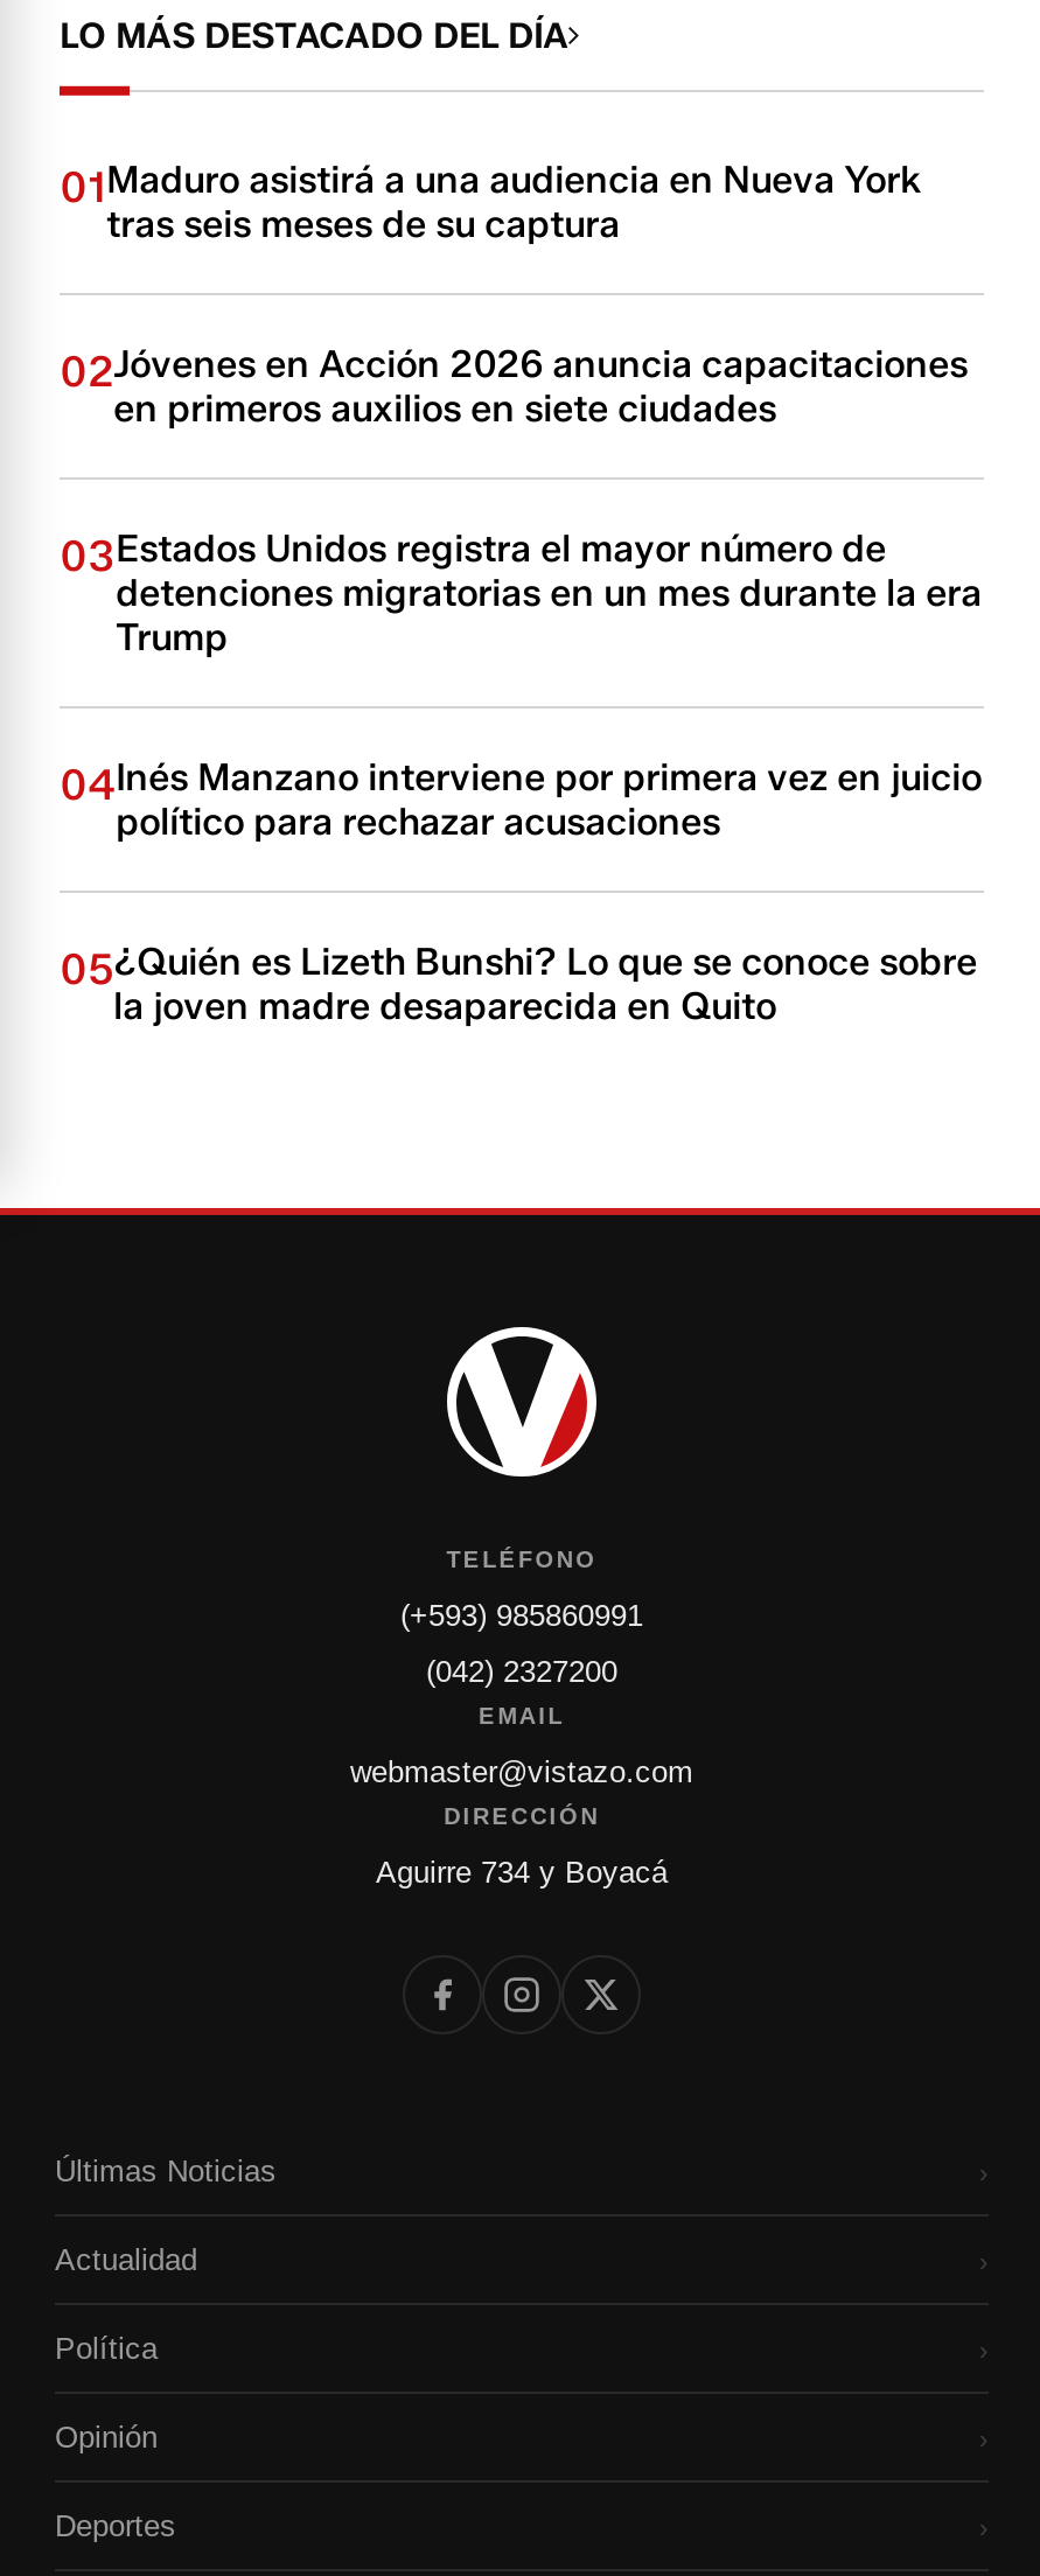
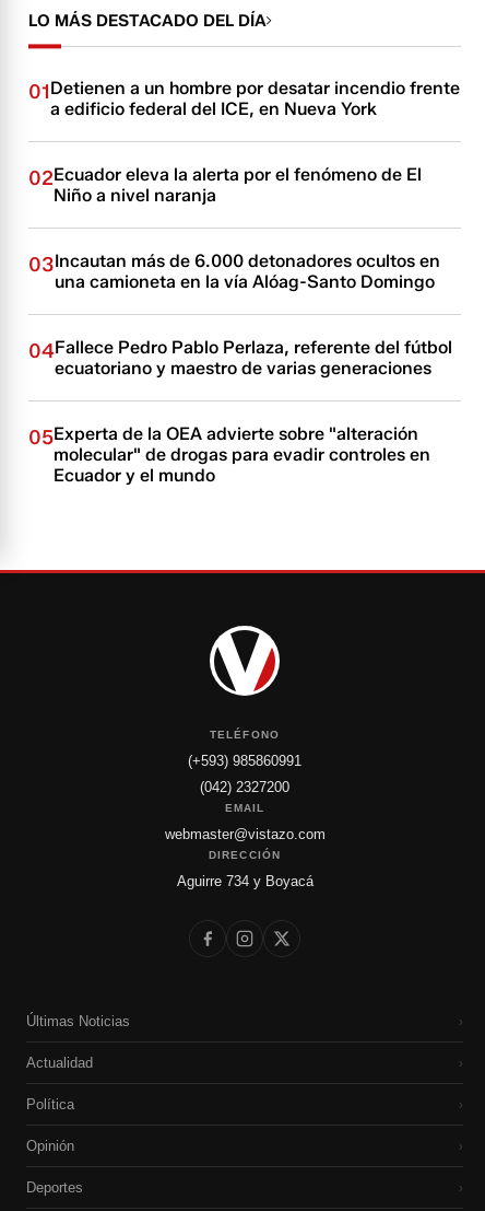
- 01Maduro asistirá a una audiencia en Nueva York
- tras seis meses de su captura
+ 01Detienen a un hombre por desatar incendio frente
+ a edificio federal del ICE, en Nueva York

- 02Jóvenes en Acción 2026 anuncia capacitaciones
- en primeros auxilios en siete ciudades
+ 02Ecuador eleva la alerta por el fenómeno de El
+ Niño a nivel naranja

- 03Estados Unidos registra el mayor número de
- detenciones migratorias en un mes durante la era
- Trump
+ 03Incautan más de 6.000 detonadores ocultos en
+ una camioneta en la vía Alóag-Santo Domingo

- 04Inés Manzano interviene por primera vez en juicio
- político para rechazar acusaciones
+ 04Fallece Pedro Pablo Perlaza, referente del fútbol
+ ecuatoriano y maestro de varias generaciones

- 05¿Quién es Lizeth Bunshi? Lo que se conoce sobre
- la joven madre desaparecida en Quito
+ 05Experta de la OEA advierte sobre "alteración
+ molecular" de drogas para evadir controles en
+ Ecuador y el mundo
